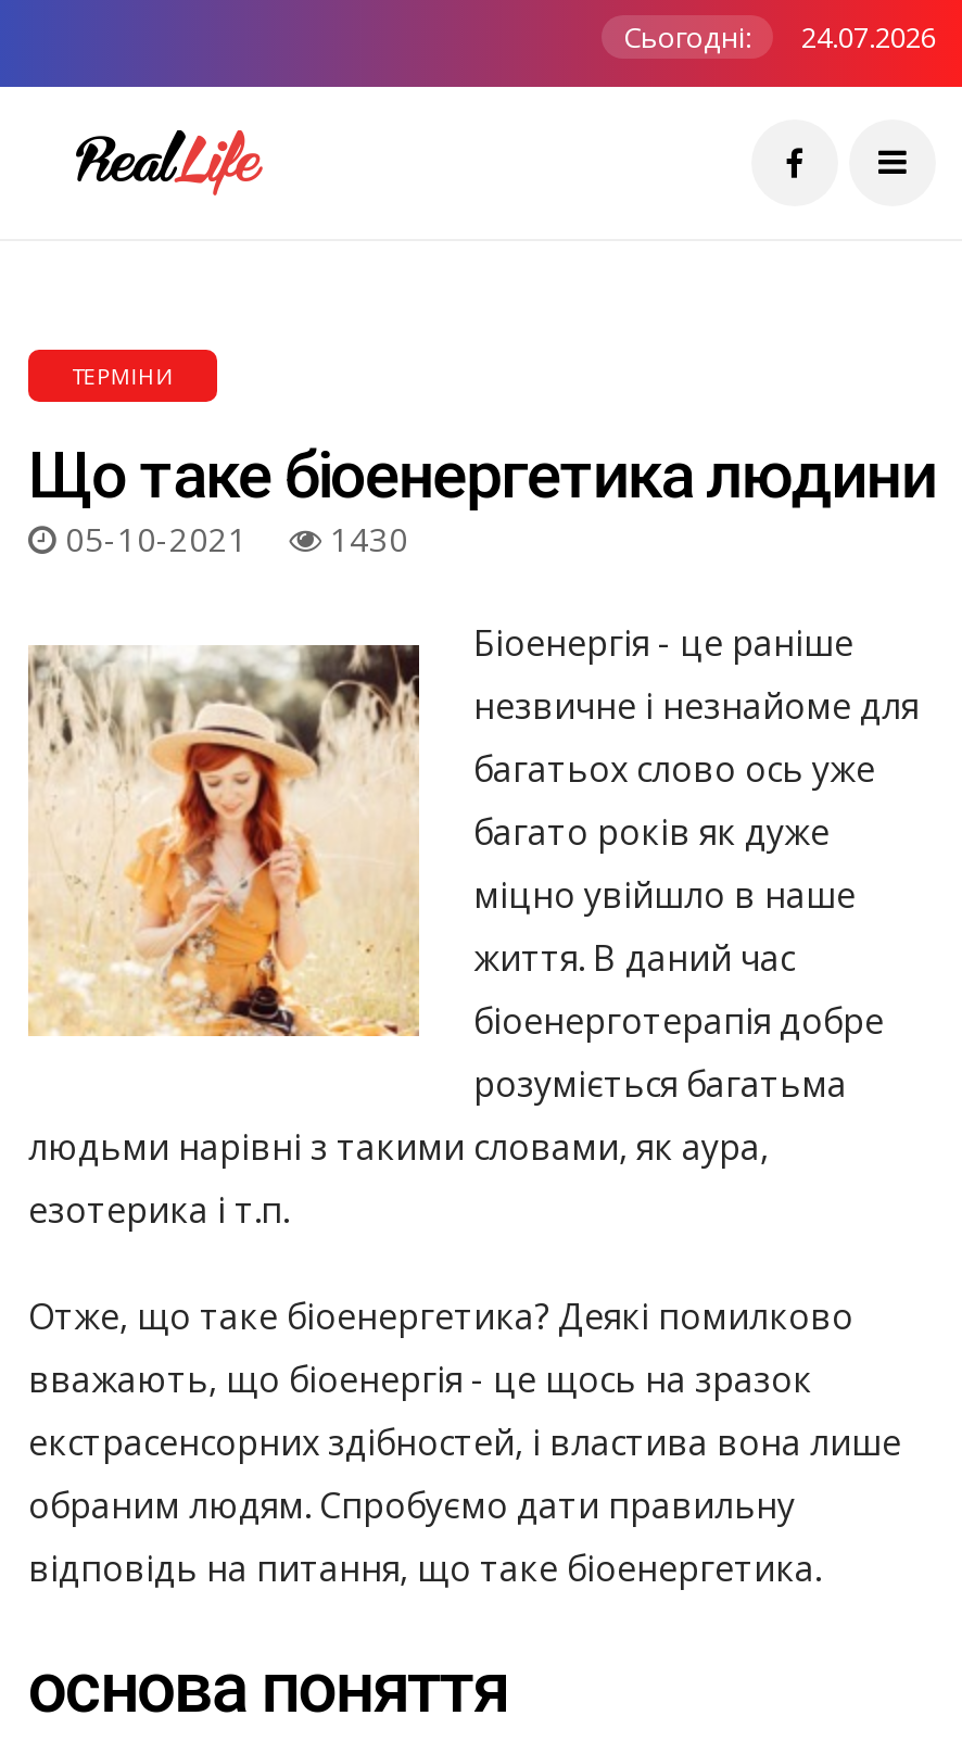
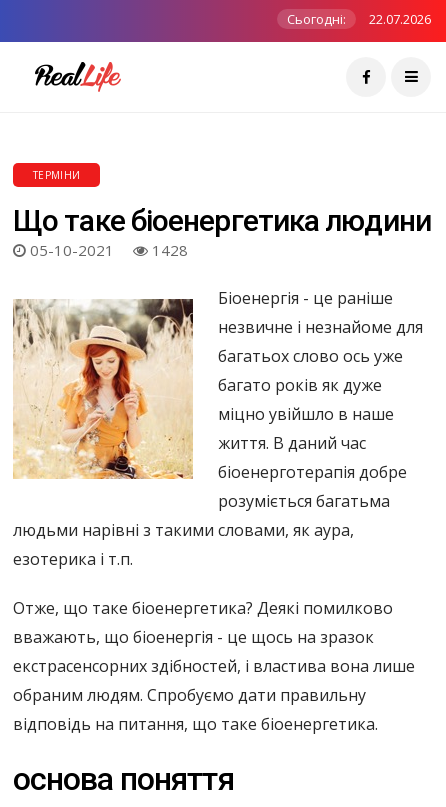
- Сьогодні: 24.07.2026
+ Сьогодні: 22.07.2026

- 05-10-2021 1430
+ 05-10-2021 1428
